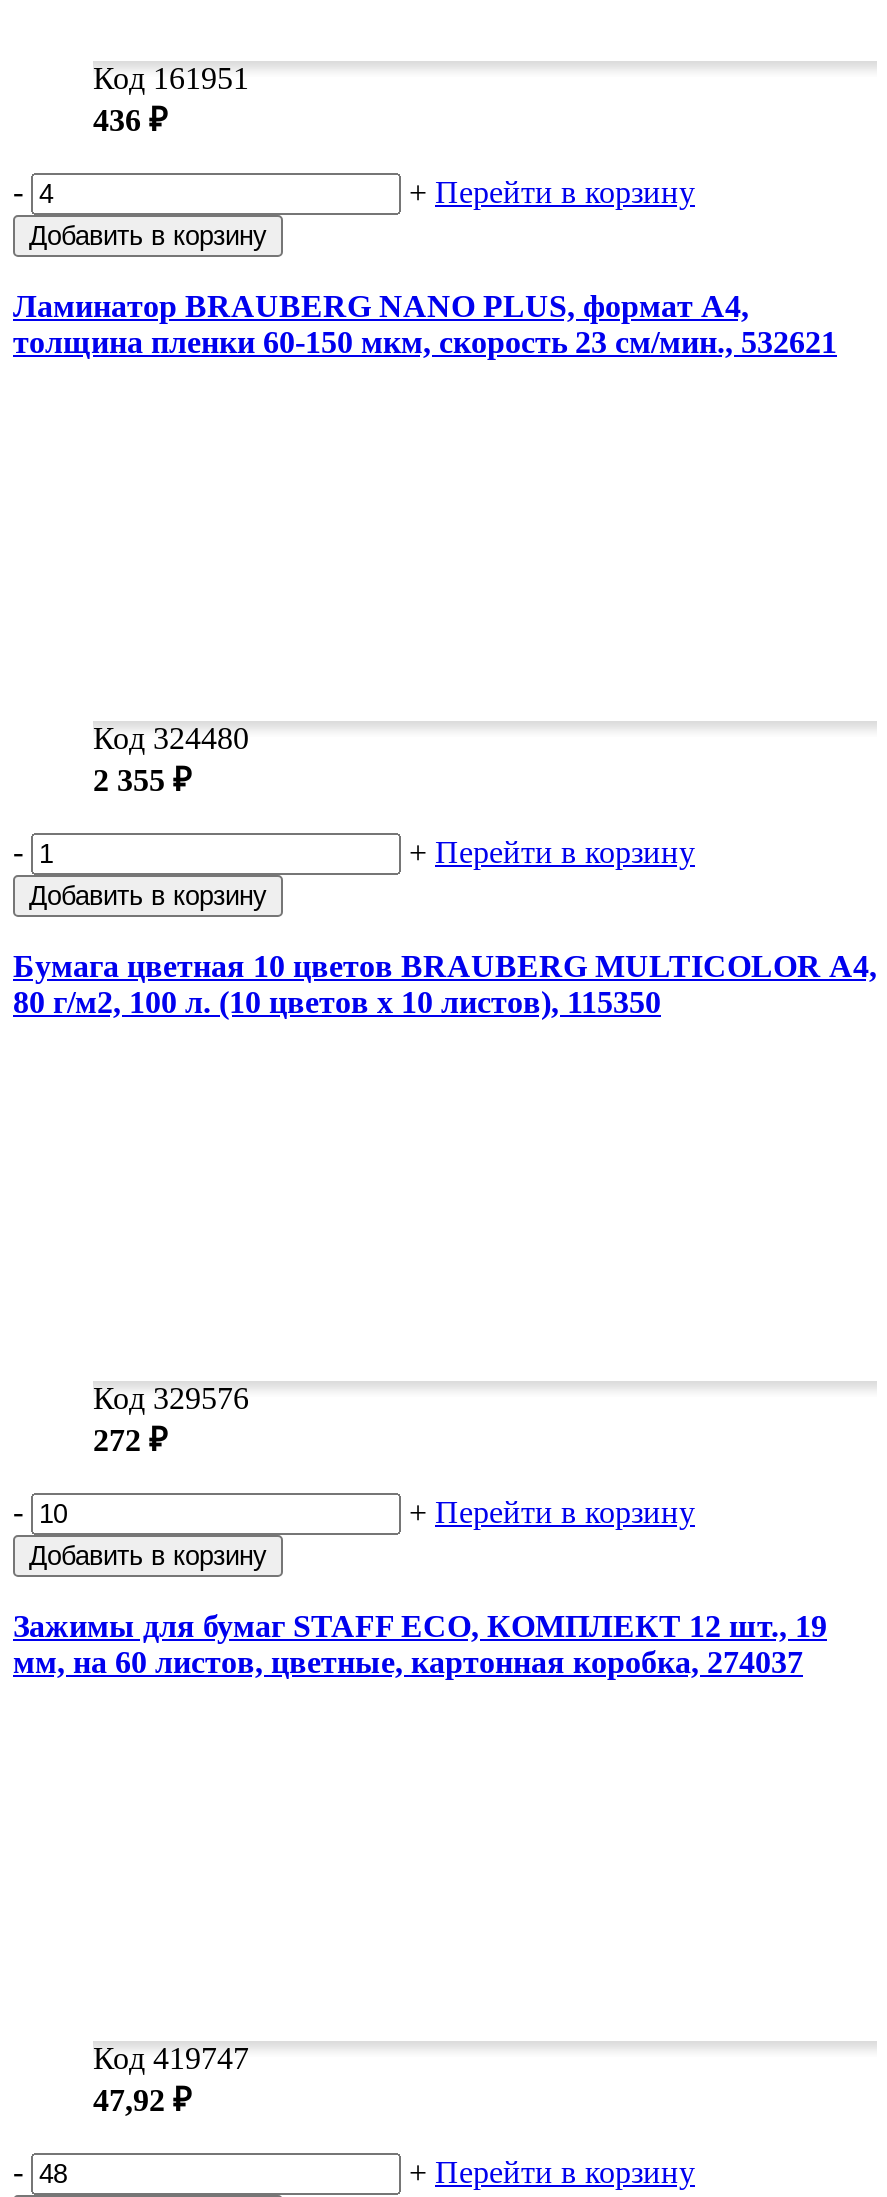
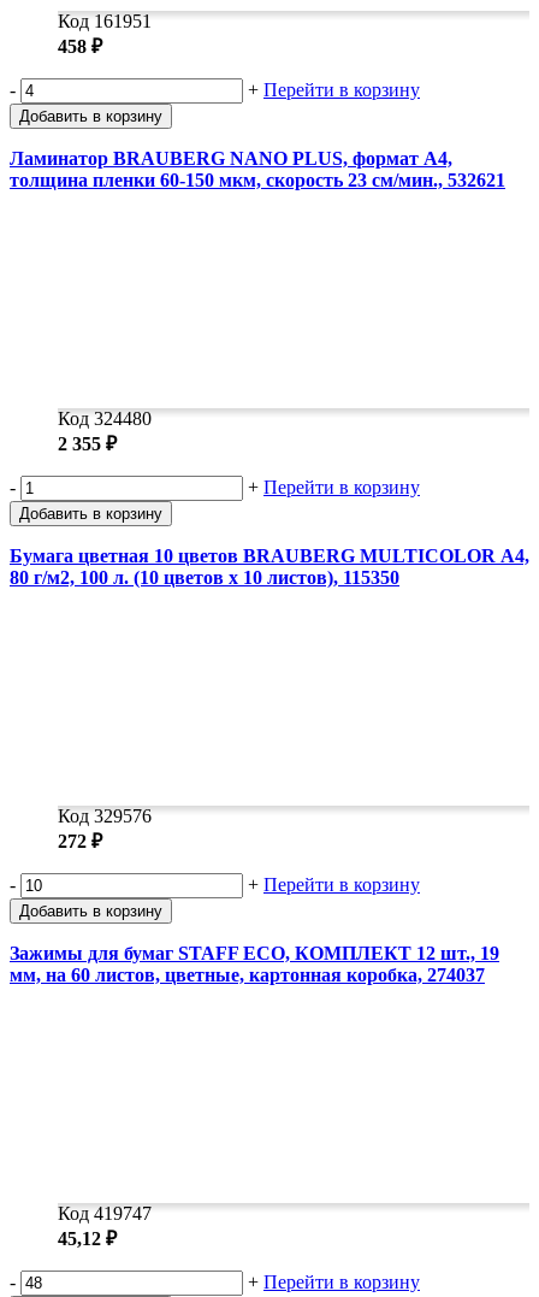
- 436 ₽
+ 458 ₽

- 47,92 ₽
+ 45,12 ₽
